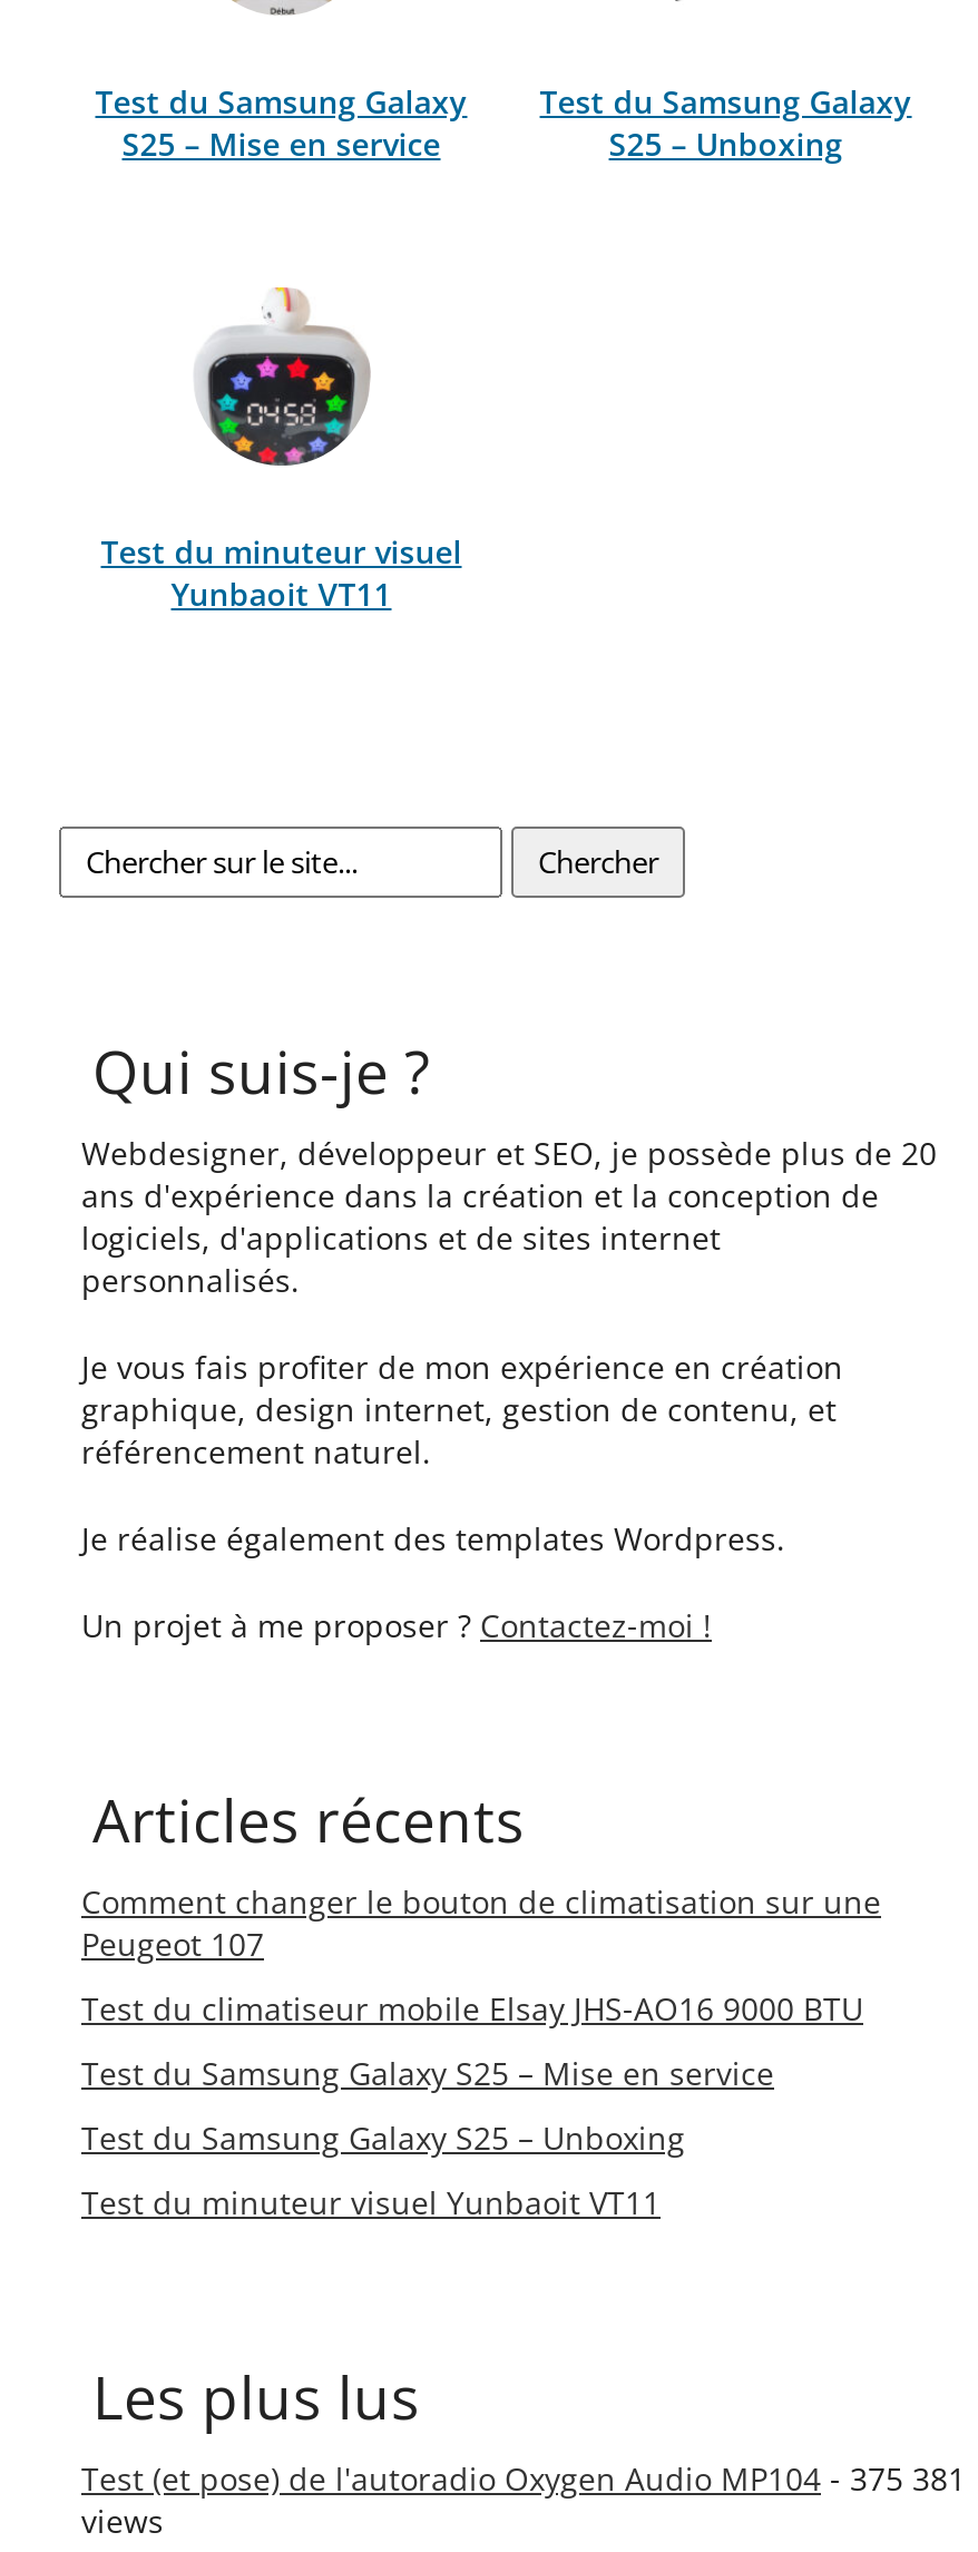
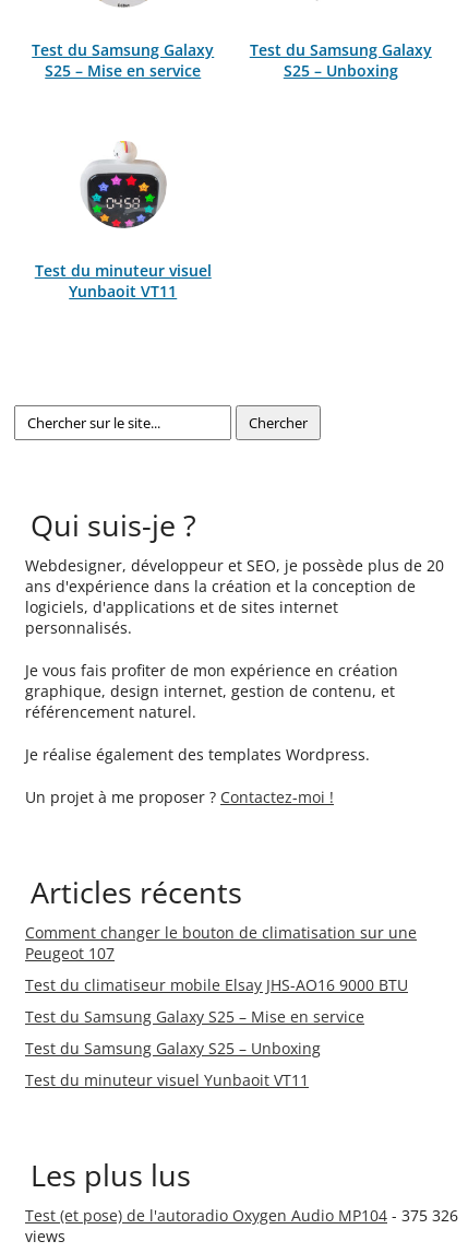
- Test (et pose) de l'autoradio Oxygen Audio MP104 - 375 381
+ Test (et pose) de l'autoradio Oxygen Audio MP104 - 375 326
